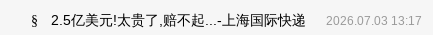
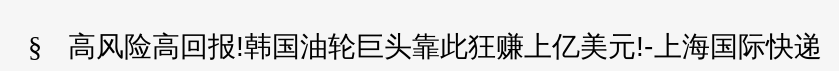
- 2.5亿美元!太贵了,赔不起...-上海国际快递
- 2026.07.03 13:17
+ 高风险高回报!韩国油轮巨头靠此狂赚上亿美元!-上海国际快递
